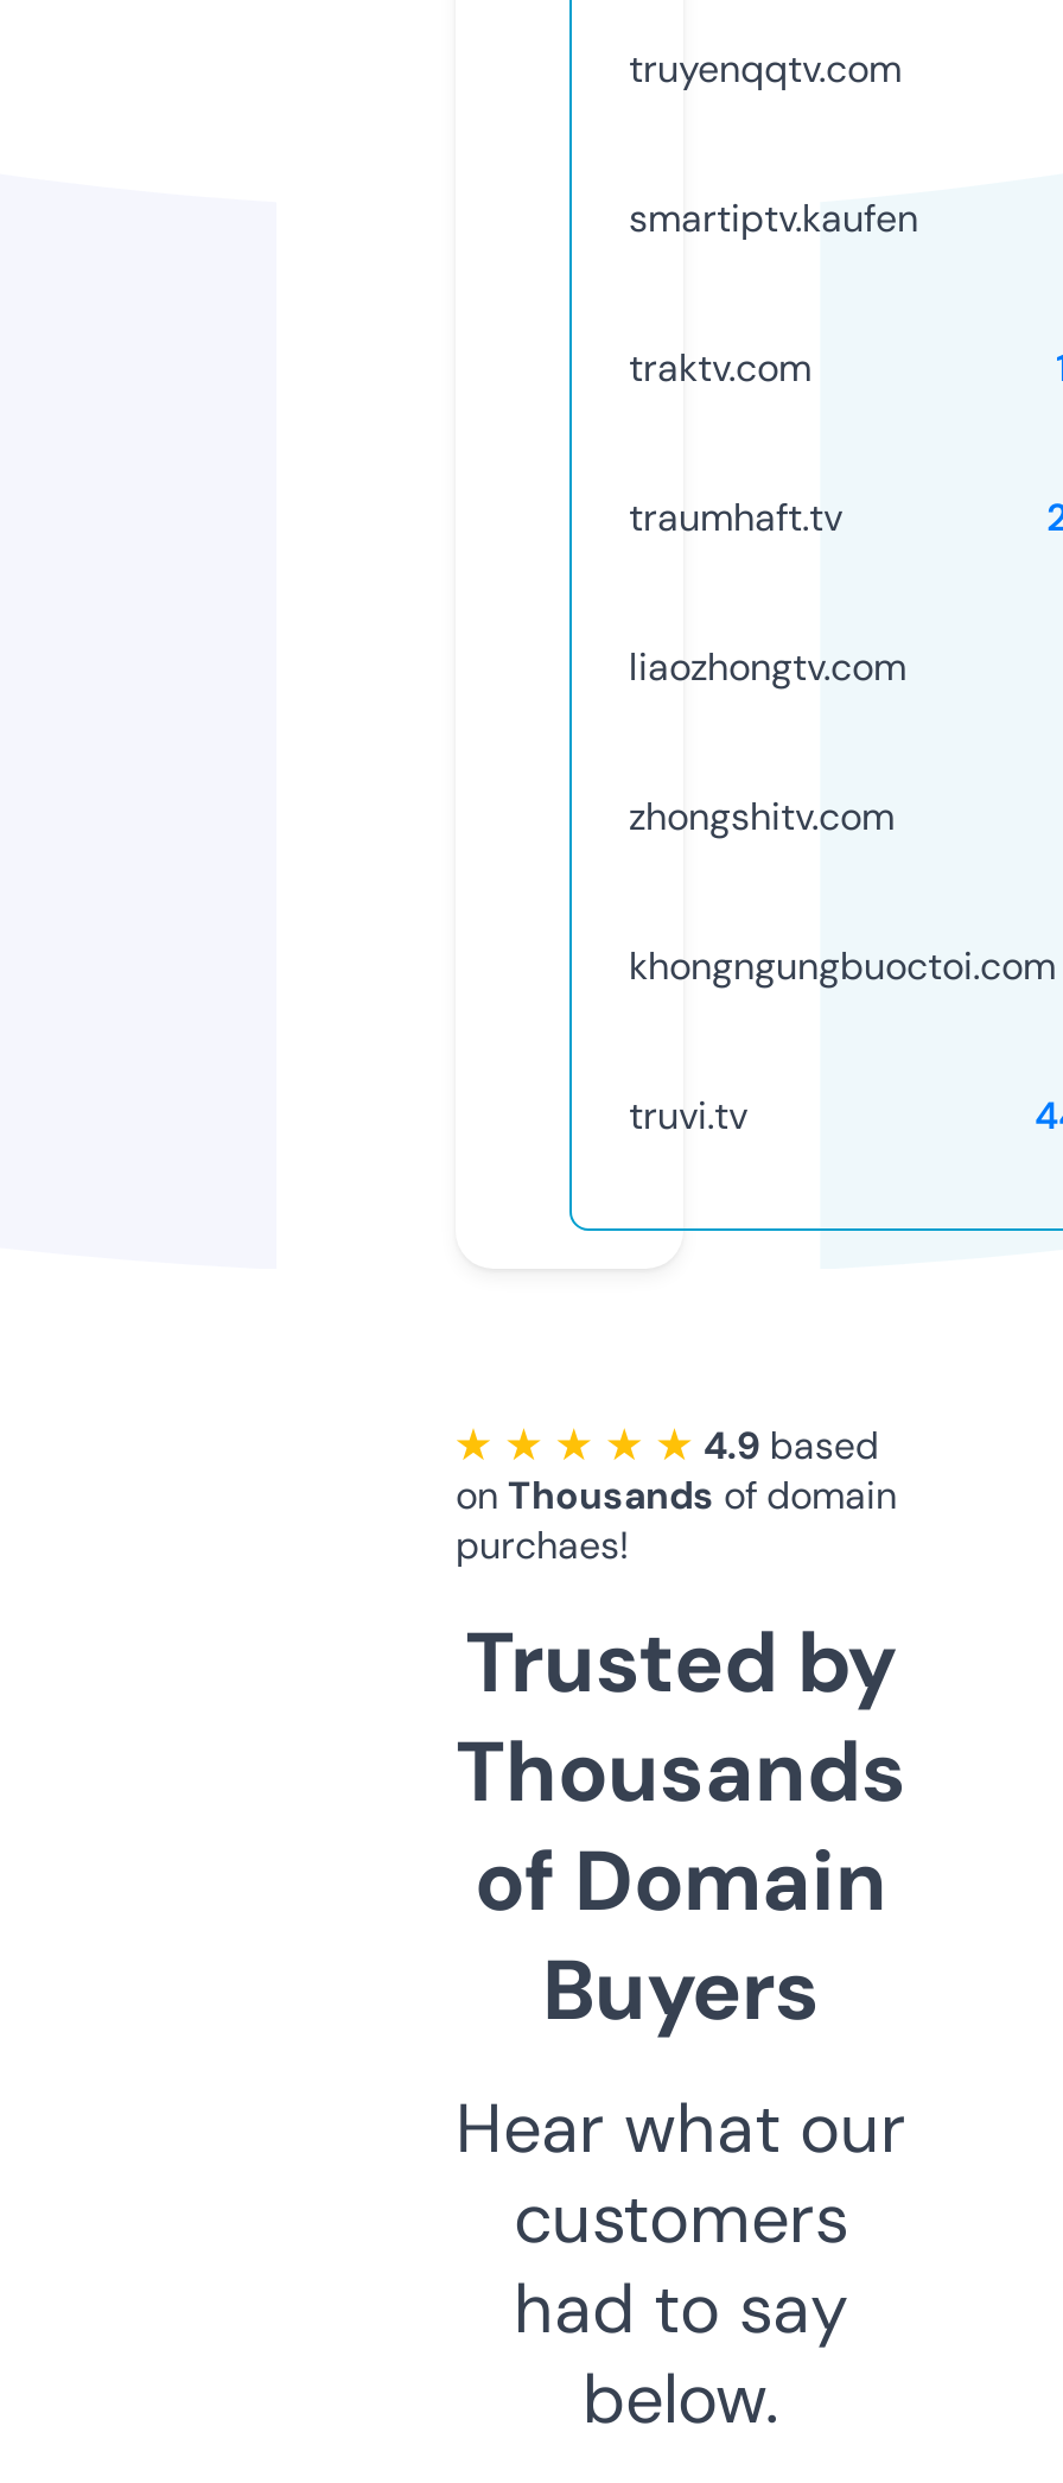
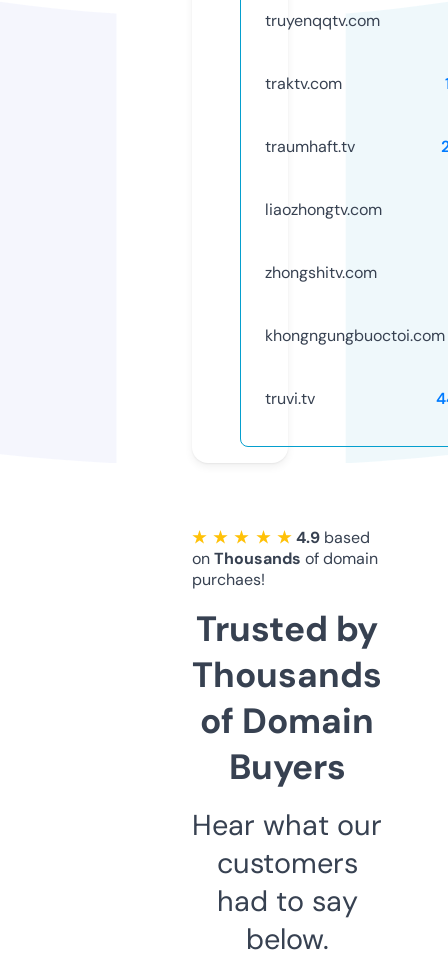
- smartiptv.kaufen
